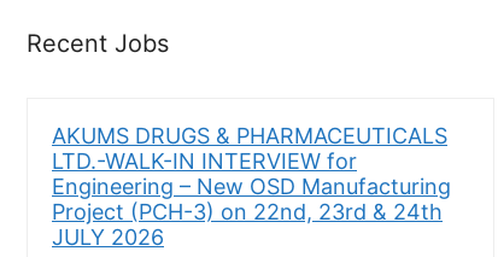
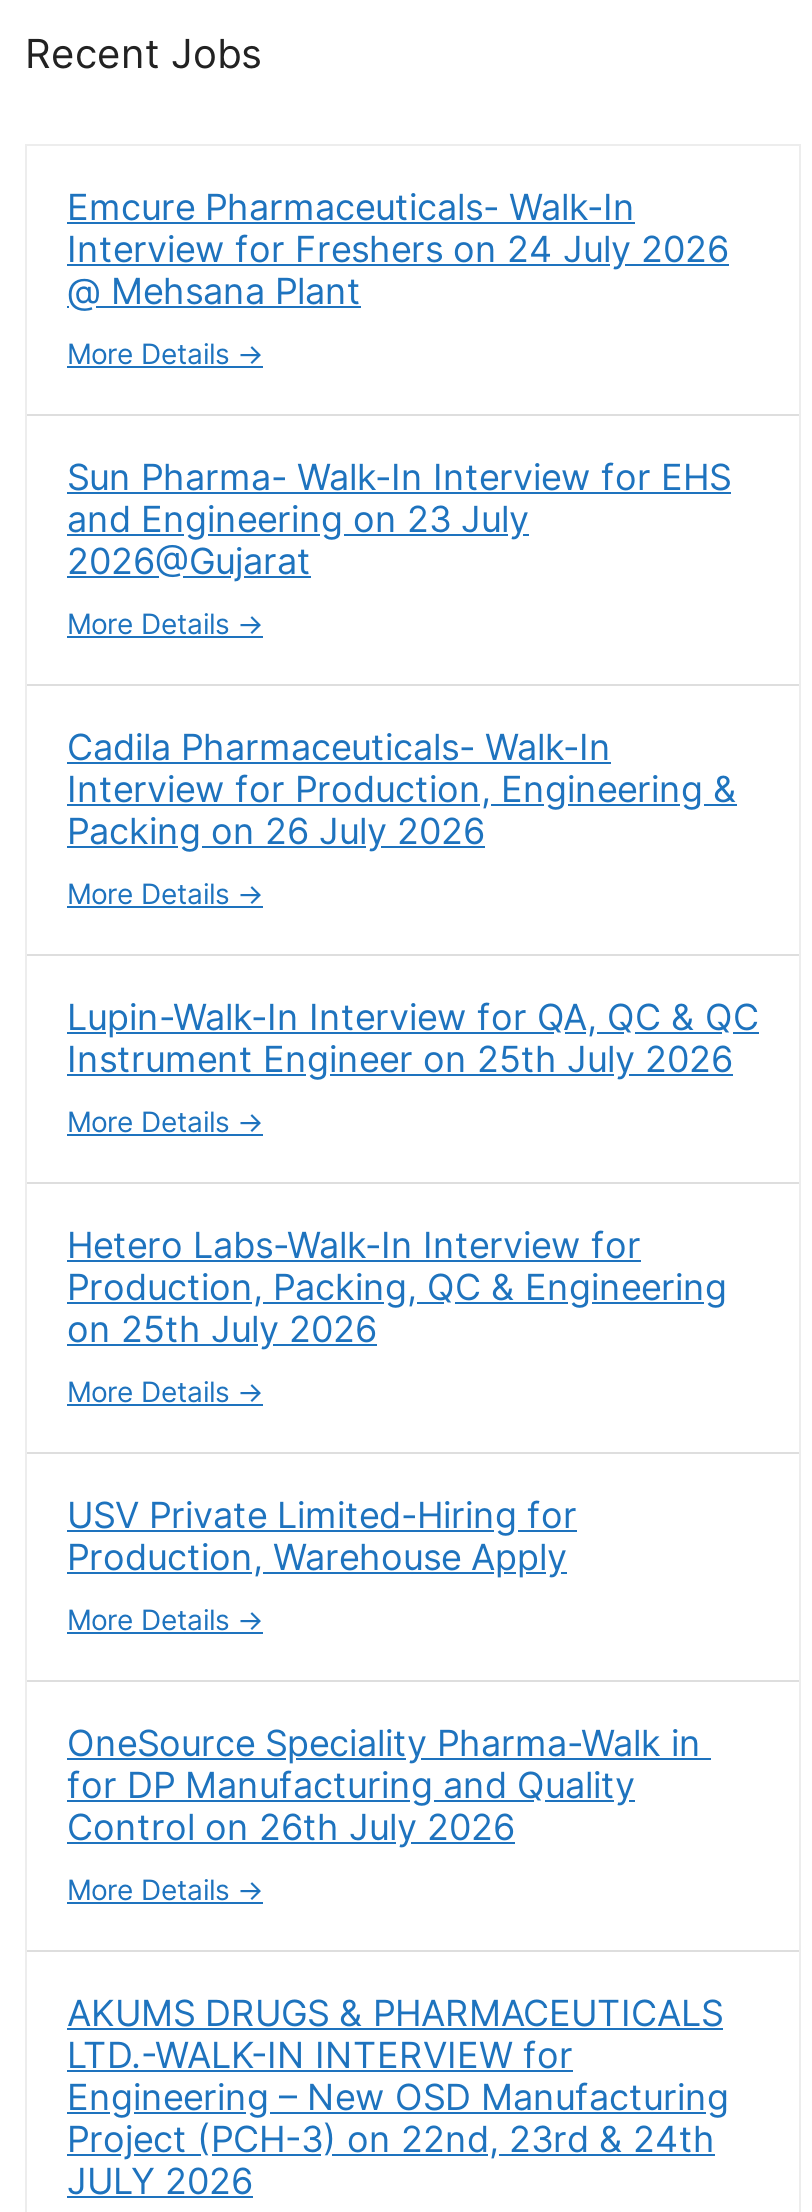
+ Emcure Pharmaceuticals- Walk-In
+ Interview for Freshers on 24 July 2026
+ @ Mehsana Plant
+ More Details
+ Sun Pharma- Walk-In Interview for EHS
+ and Engineering on 23 July
+ 2026@Gujarat
+ More Details
+ Cadila Pharmaceuticals- Walk-In
+ Interview for Production, Engineering &
+ Packing on 26 July 2026
+ More Details
+ Lupin-Walk-In Interview for QA, QC & QC
+ Instrument Engineer on 25th July 2026
+ More Details
+ Hetero Labs-Walk-In Interview for
+ Production, Packing, QC & Engineering
+ on 25th July 2026
+ More Details
+ USV Private Limited-Hiring for
+ Production, Warehouse Apply
+ More Details
+ OneSource Speciality Pharma-Walk in
+ for DP Manufacturing and Quality
+ Control on 26th July 2026
+ More Details
